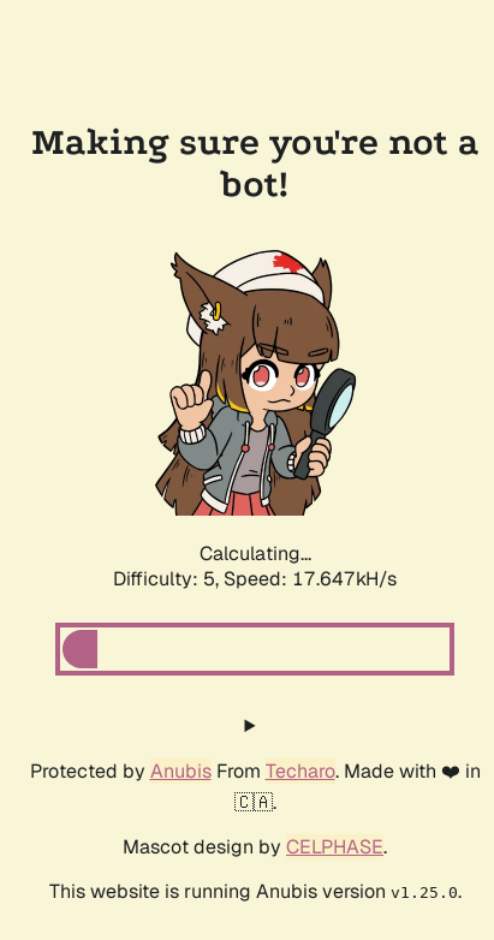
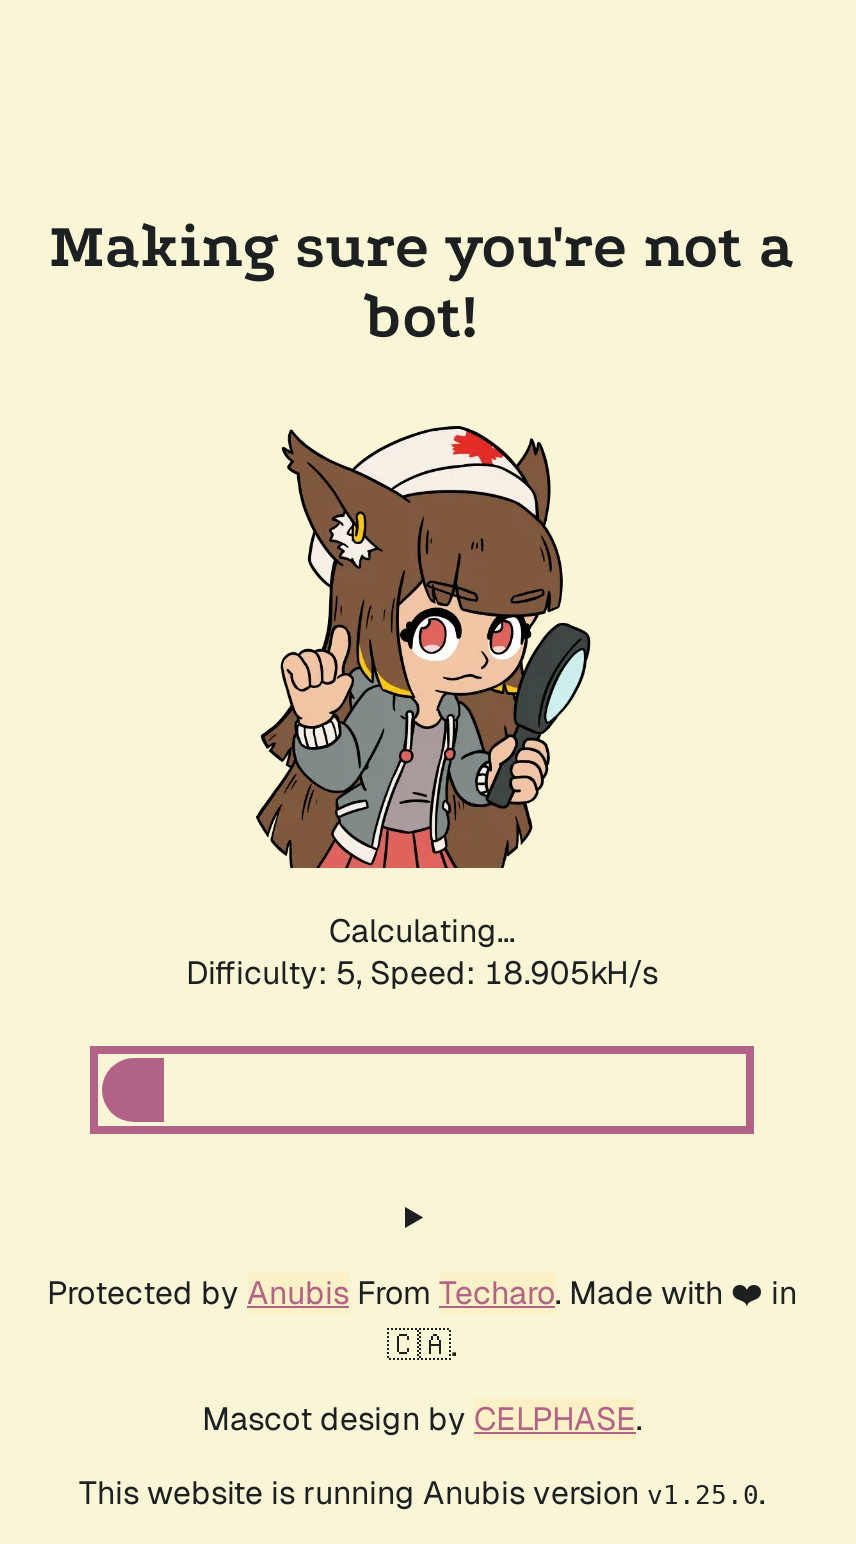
- Difficulty: 5, Speed: 17.647kH/s
+ Difficulty: 5, Speed: 18.905kH/s
